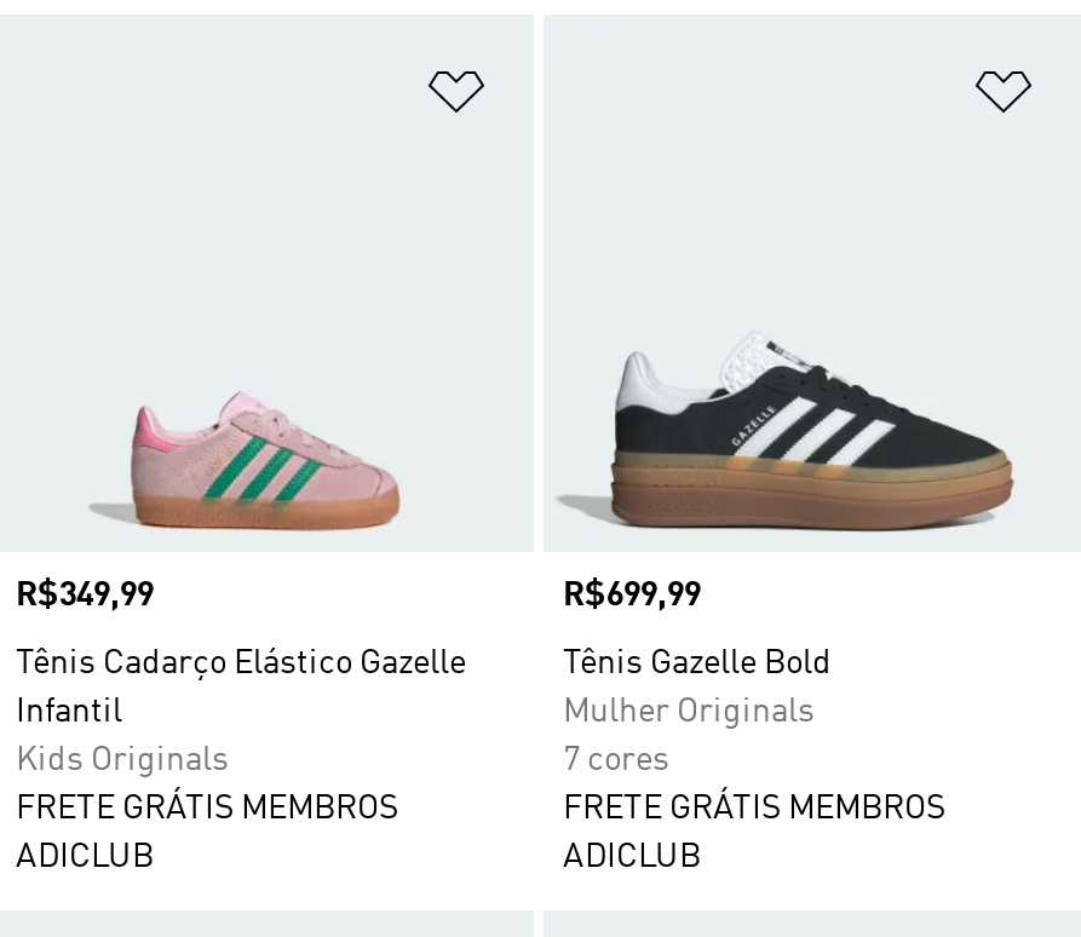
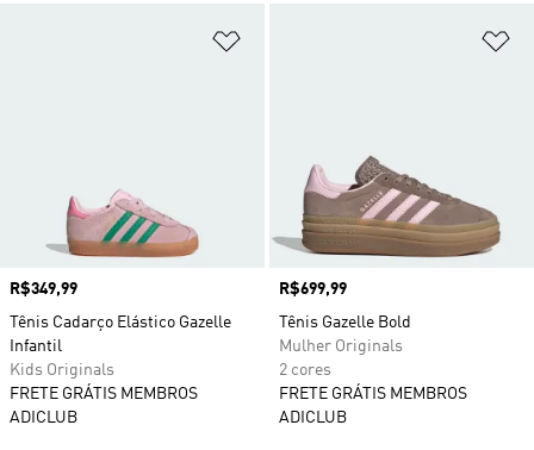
- [image]
+ [image]

- 7 cores
+ 2 cores
